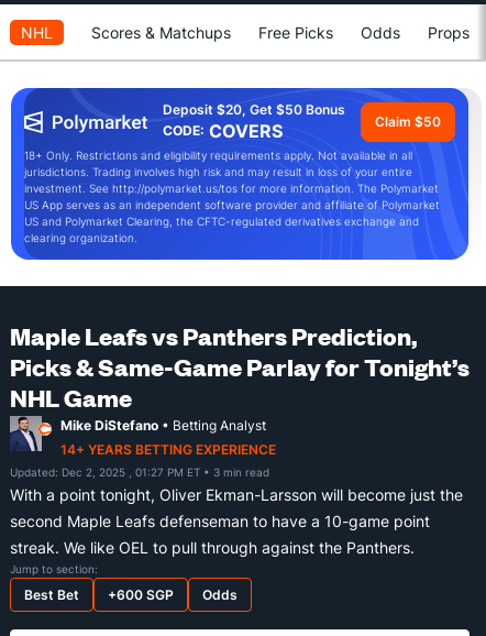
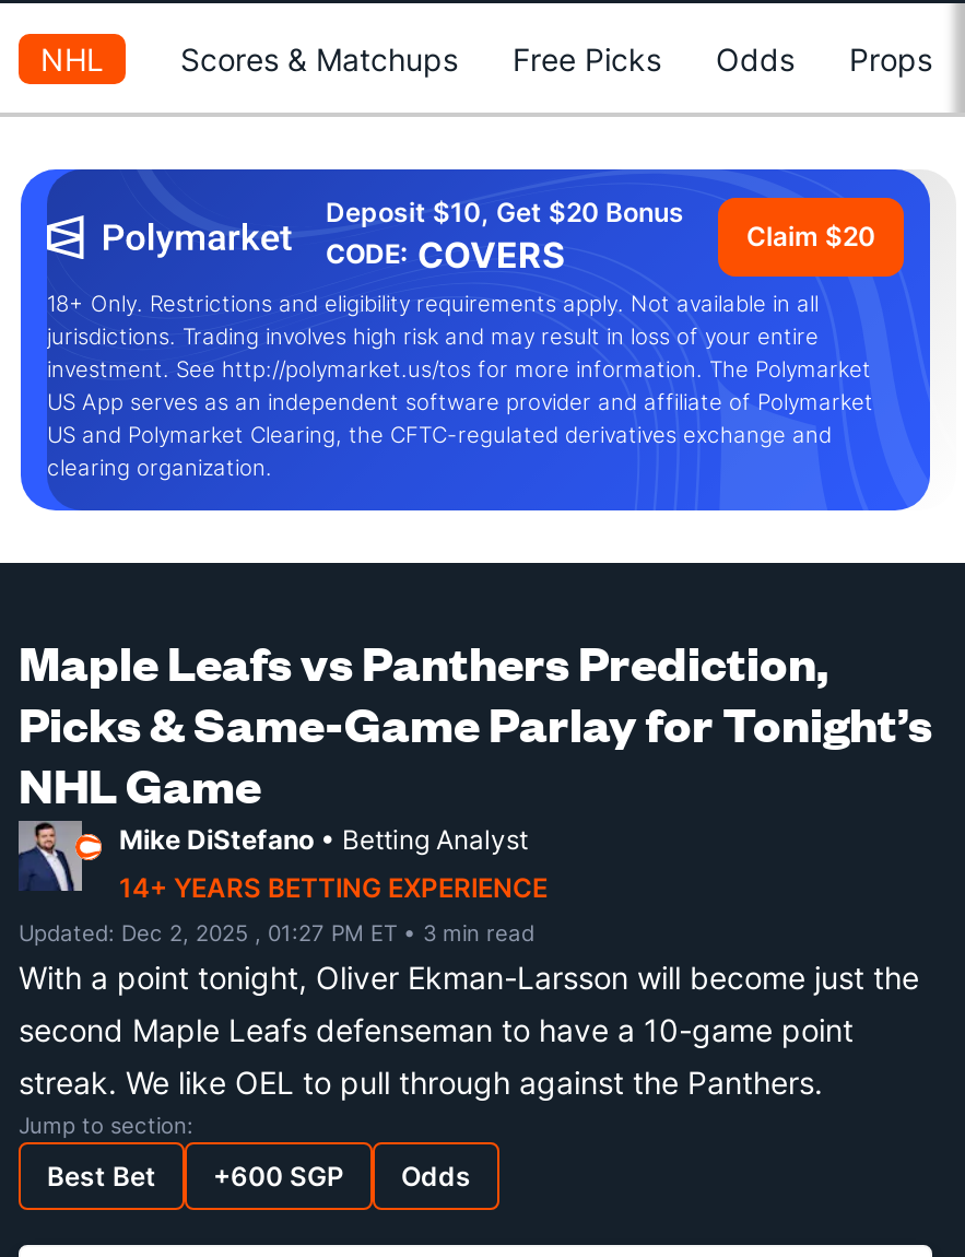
- Deposit $20, Get $50 Bonus
+ Deposit $10, Get $20 Bonus

- Claim $50
+ Claim $20
